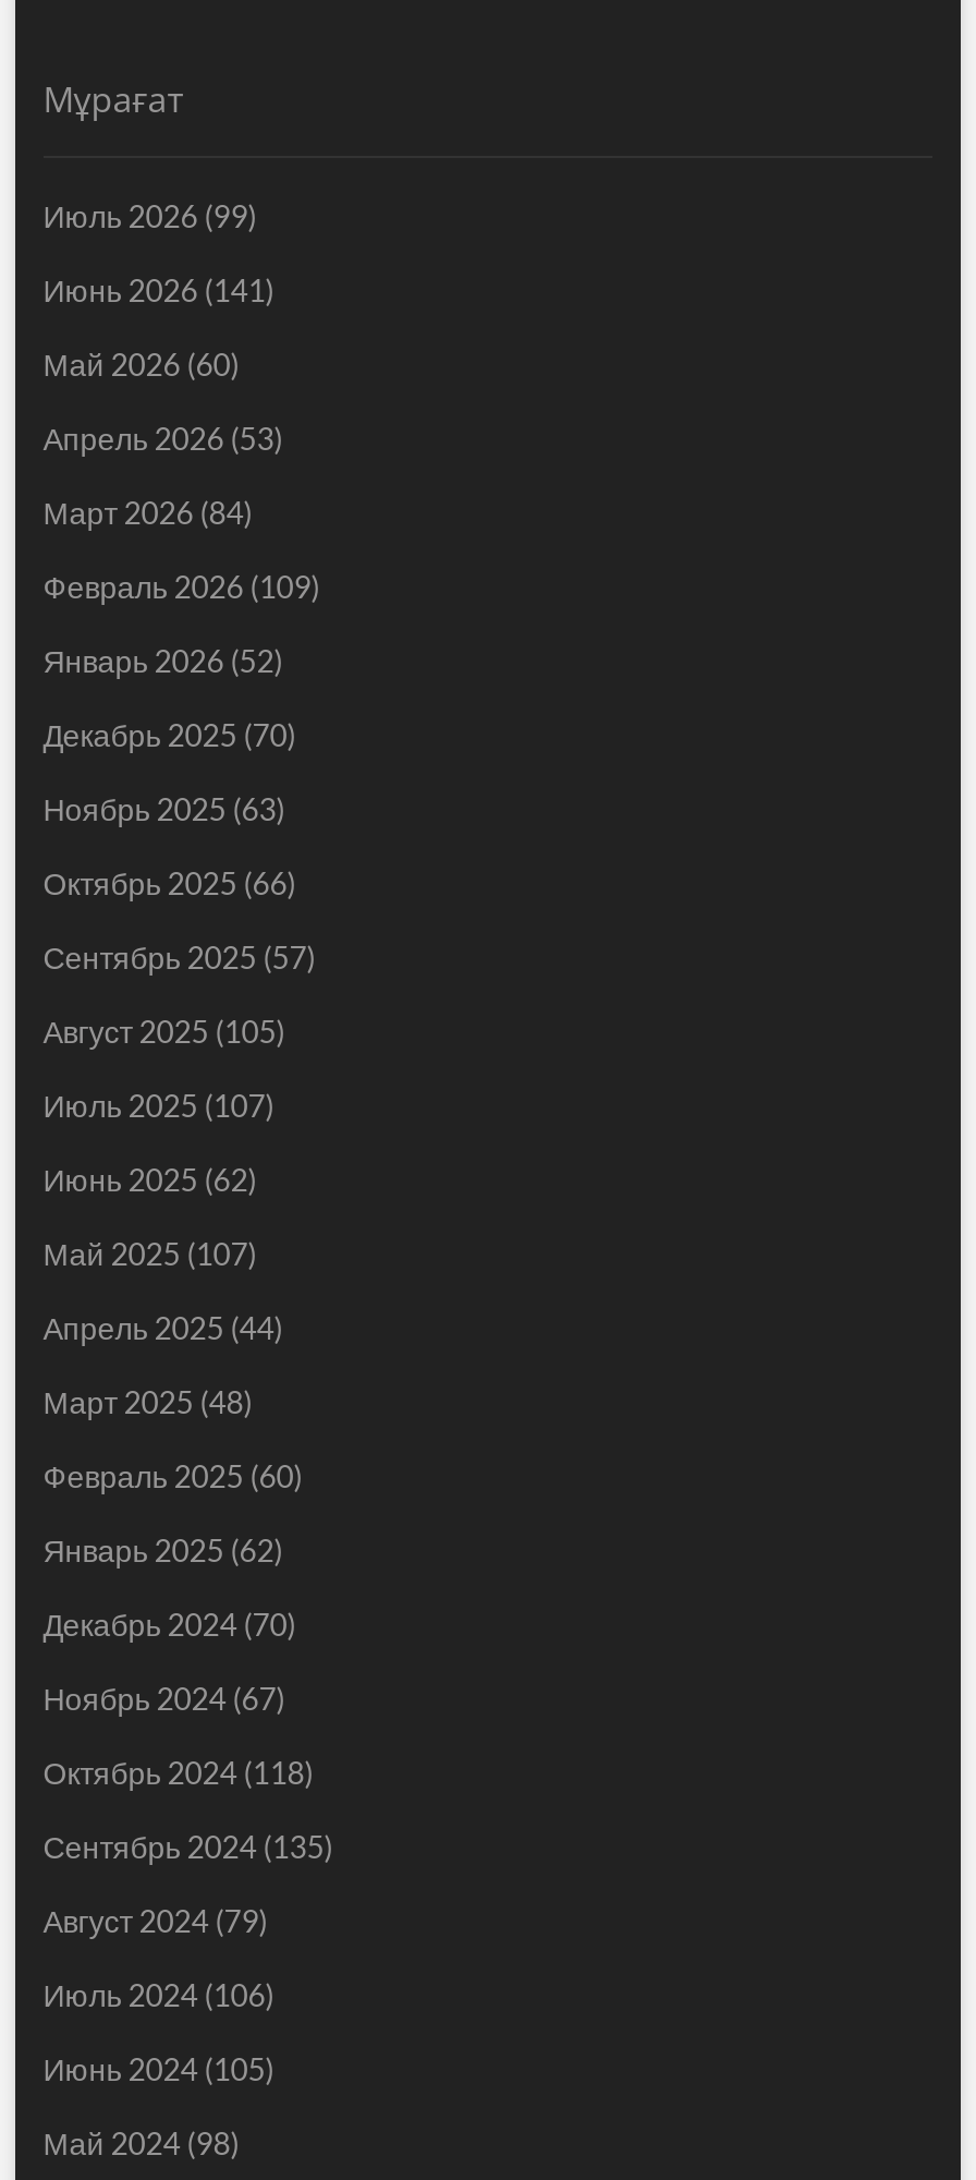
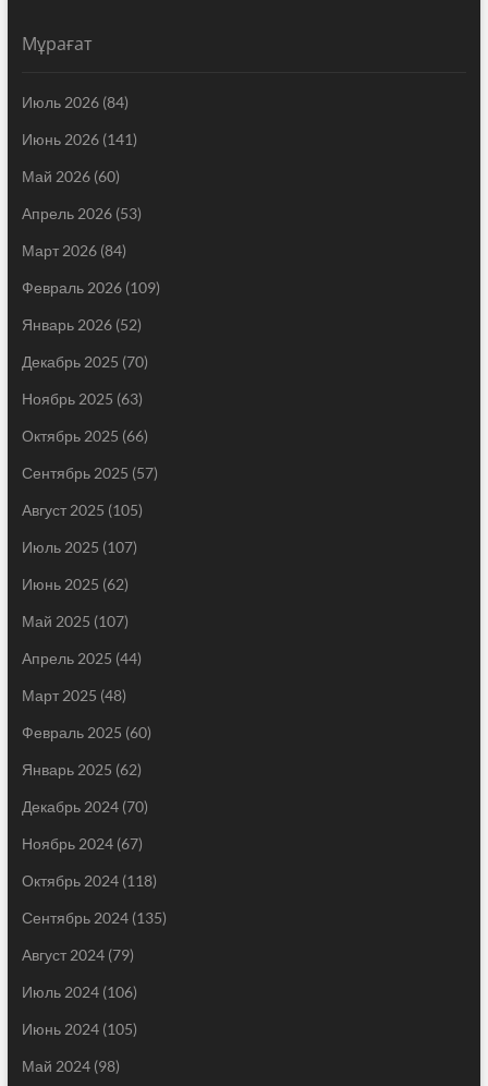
- Июль 2026 (99)
+ Июль 2026 (84)
